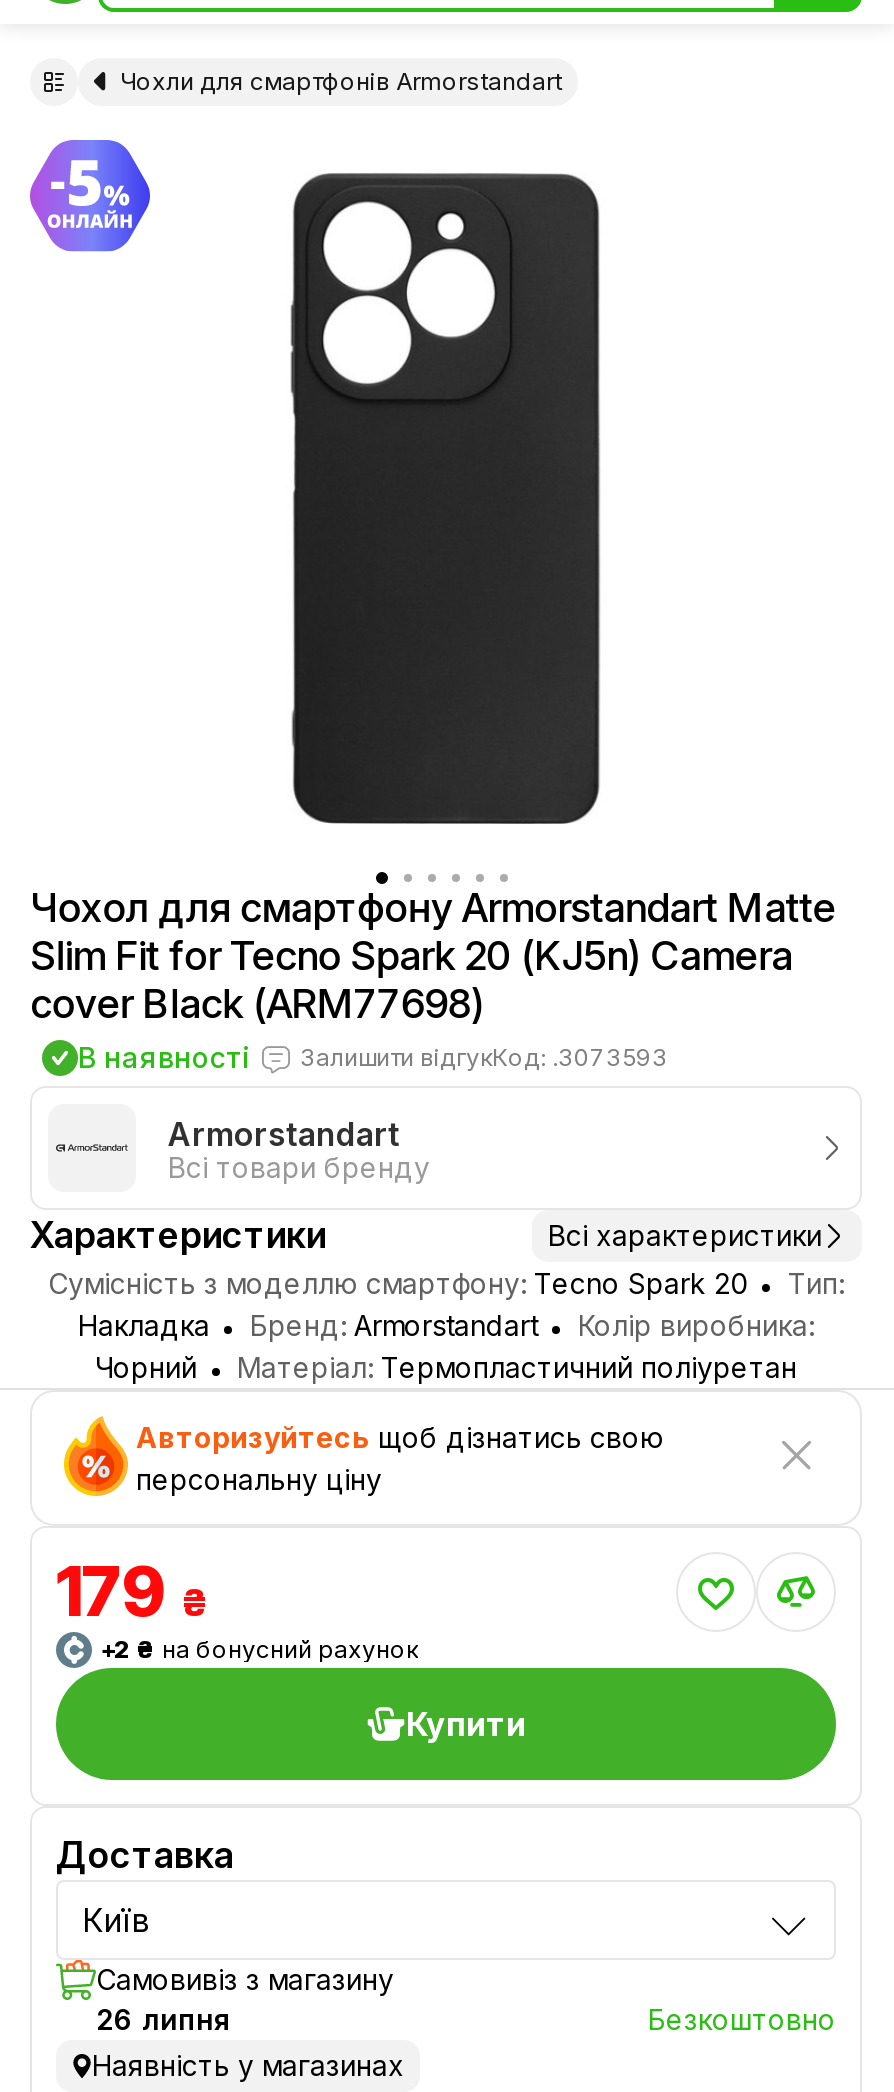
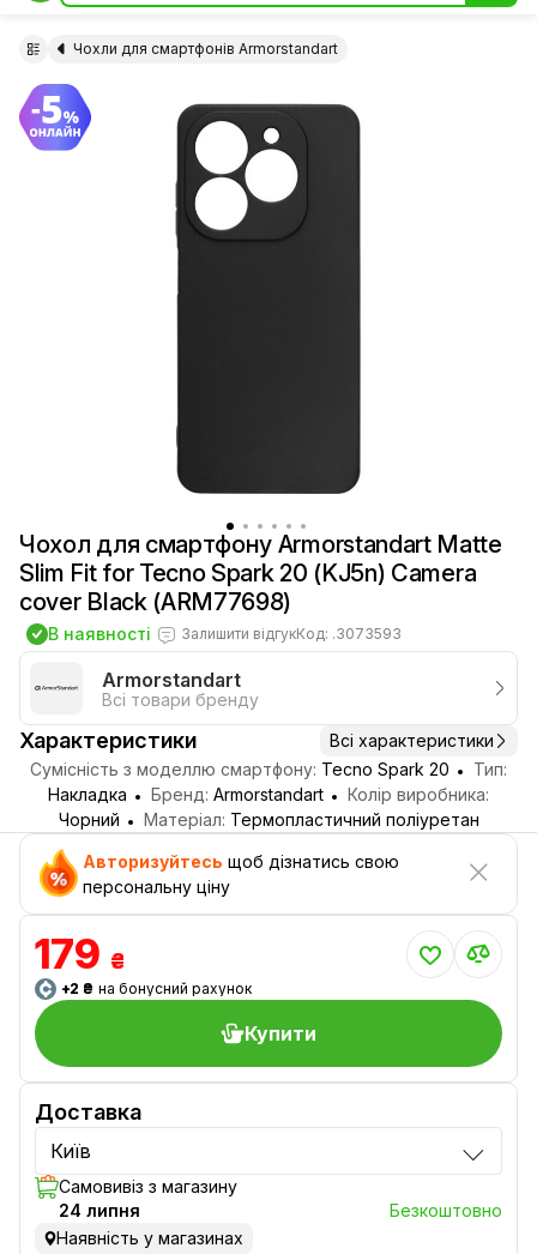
- 26 липня
+ 24 липня
